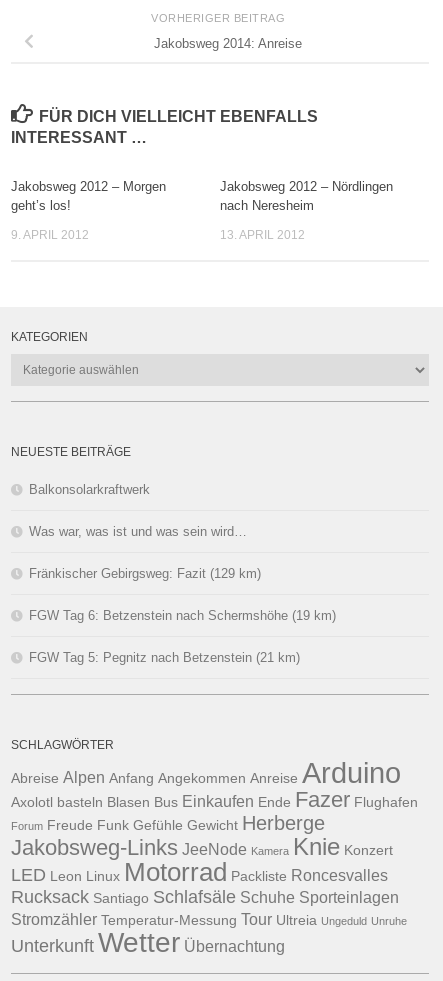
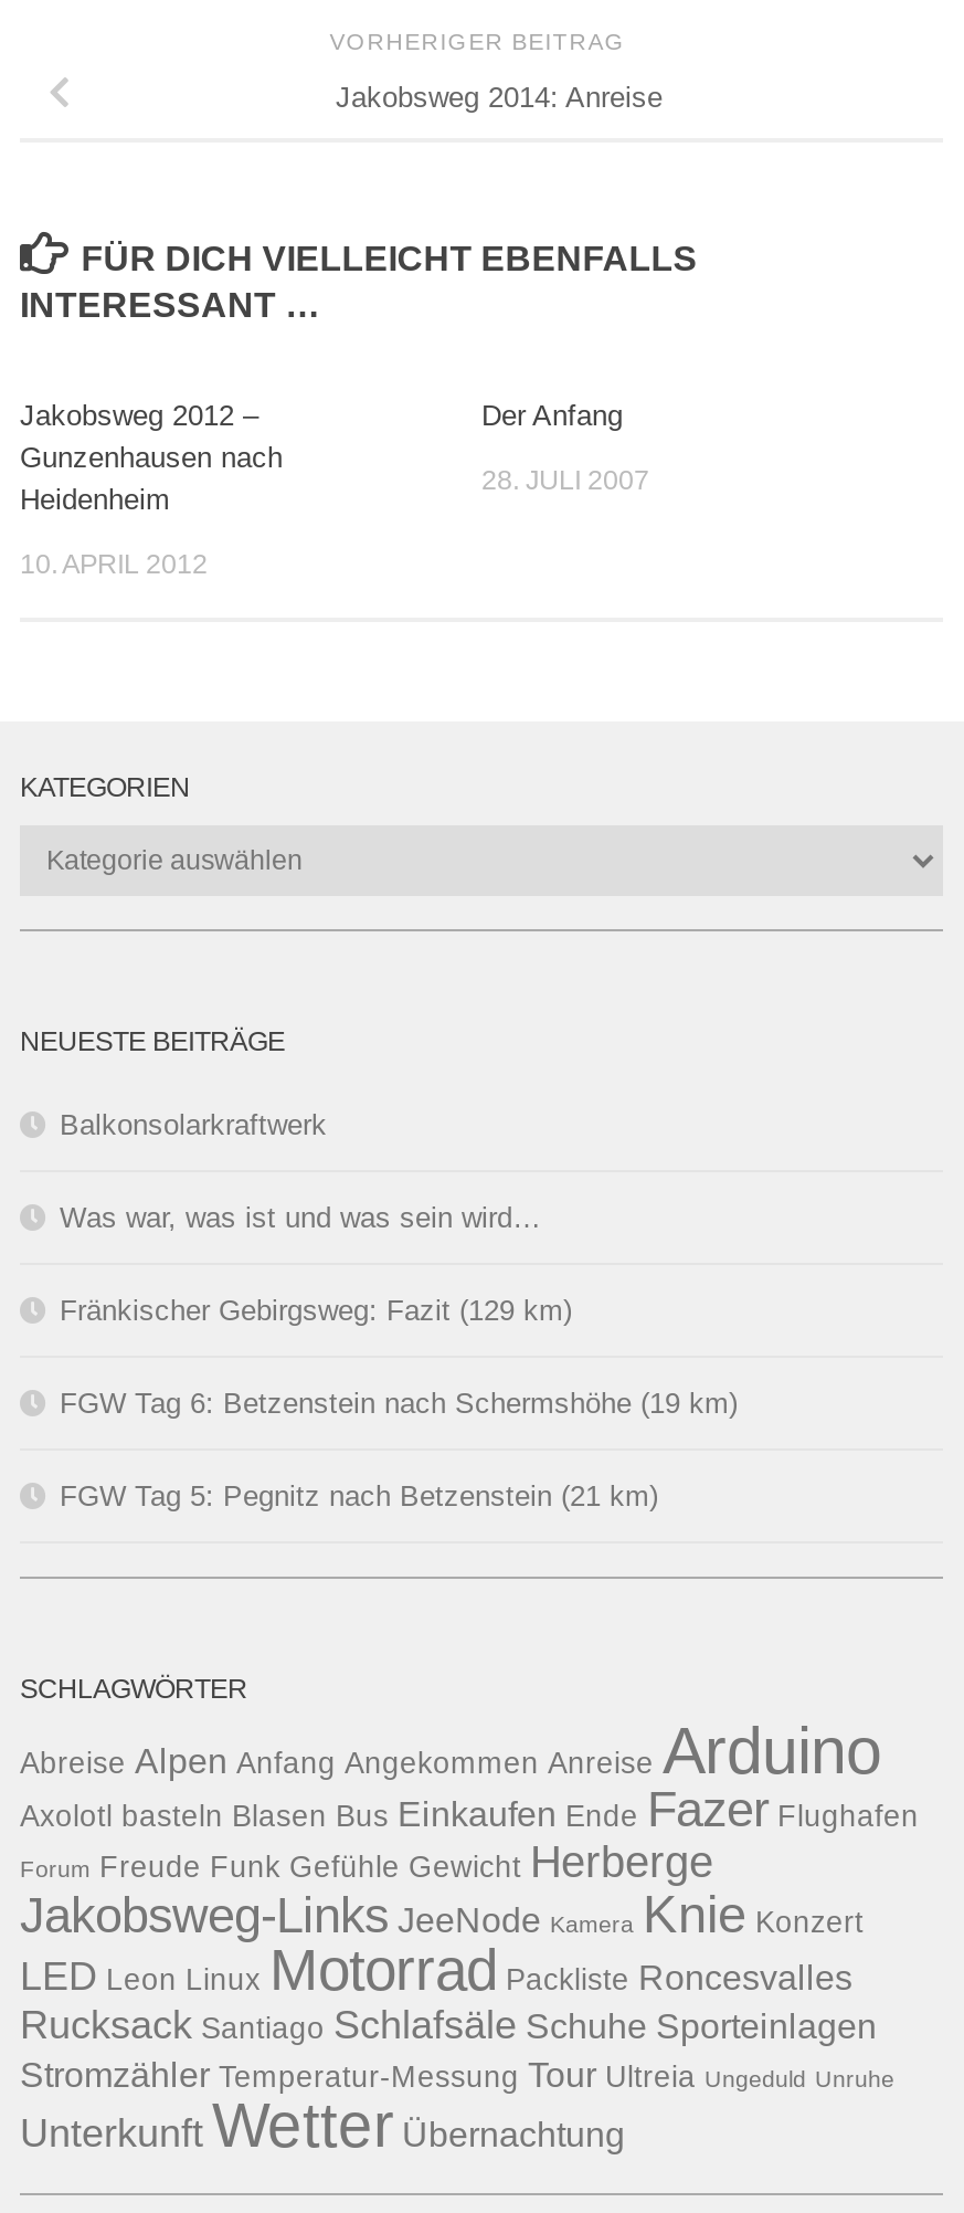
- Jakobsweg 2012 – Morgen
- geht’s los!
+ Jakobsweg 2012 –
+ Gunzenhausen nach
+ Heidenheim

- Jakobsweg 2012 – Nördlingen
- nach Neresheim
+ Der Anfang

- 9. APRIL 2012
+ 10. APRIL 2012

- 13. APRIL 2012
+ 28. JULI 2007
